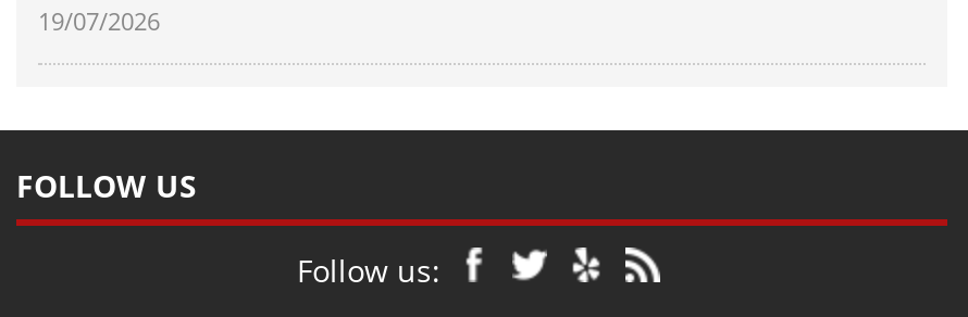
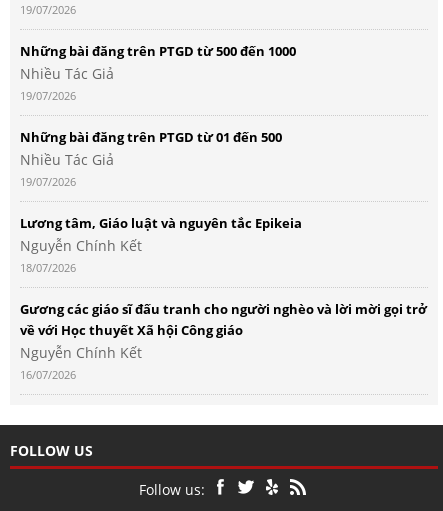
+ Những bài đăng trên PTGD từ 500 đến 1000
+ Nhiều Tác Giả
+ 19/07/2026
+ Những bài đăng trên PTGD từ 01 đến 500
+ Nhiều Tác Giả
+ 19/07/2026
+ Lương tâm, Giáo luật và nguyên tắc Epikeia
+ Nguyễn Chính Kết
+ 18/07/2026
+ Gương các giáo sĩ đấu tranh cho người nghèo và lời mời gọi trở
+ về với Học thuyết Xã hội Công giáo
+ Nguyễn Chính Kết
+ 16/07/2026
